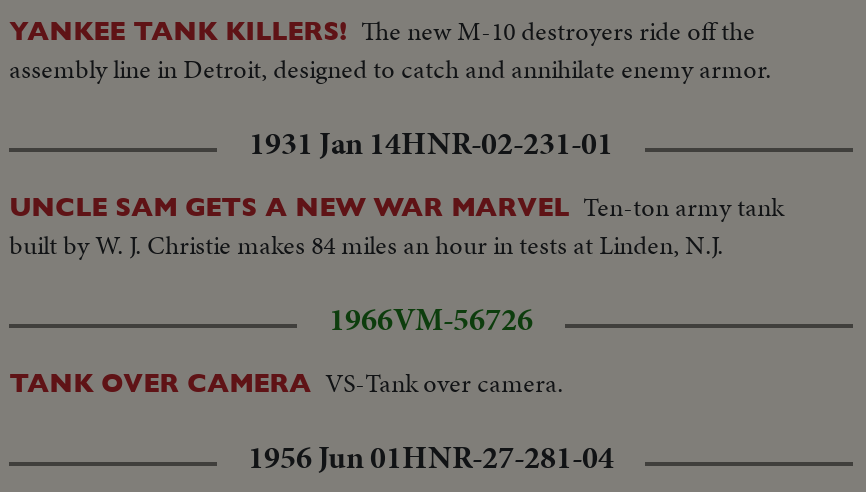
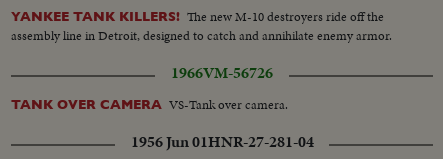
- 1931 Jan 14HNR-02-231-01
- UNCLE SAM GETS A NEW WAR MARVEL Ten-ton army tank
- built by W. J. Christie makes 84 miles an hour in tests at Linden, N.J.
